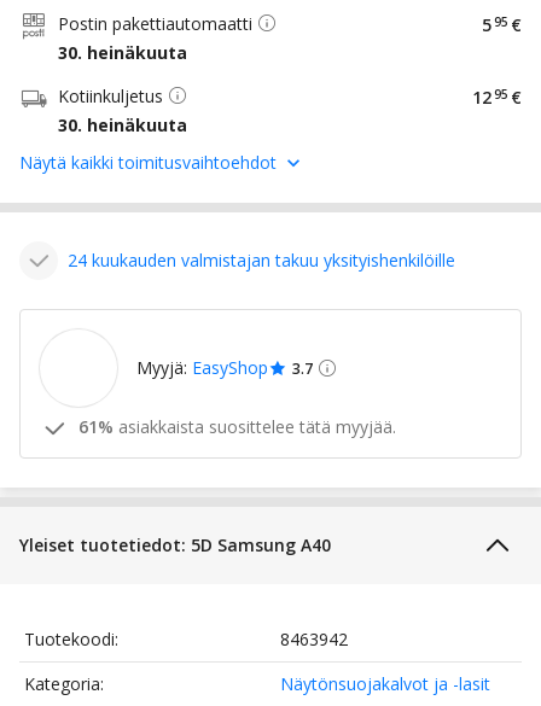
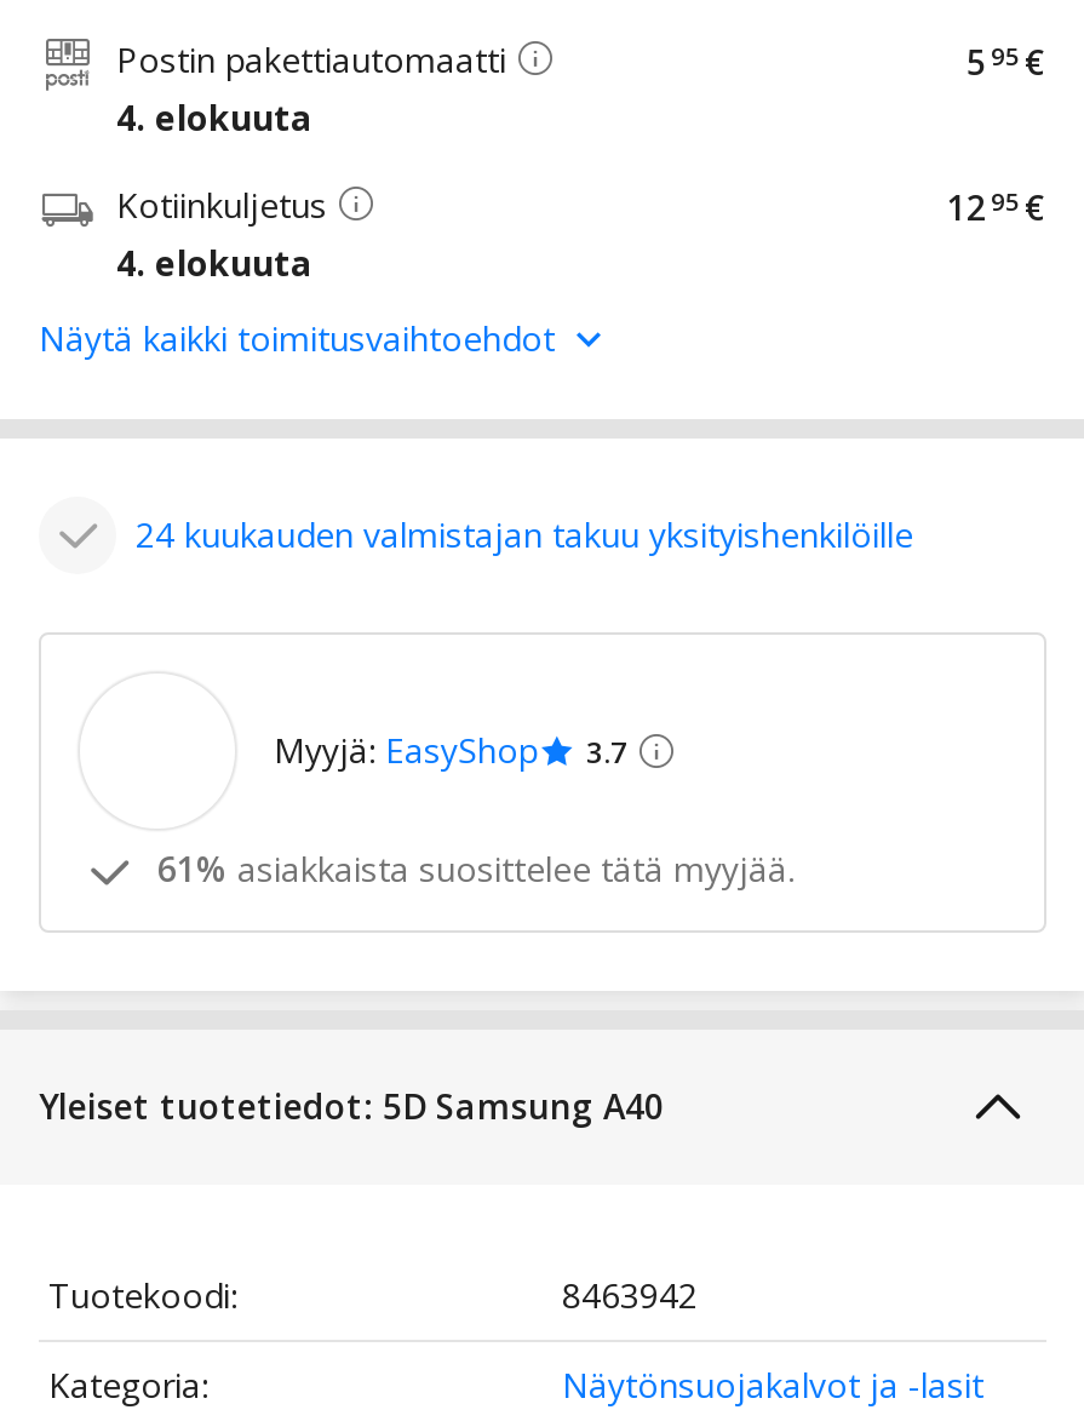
- 30. heinäkuuta
+ 4. elokuuta

- 30. heinäkuuta
+ 4. elokuuta
